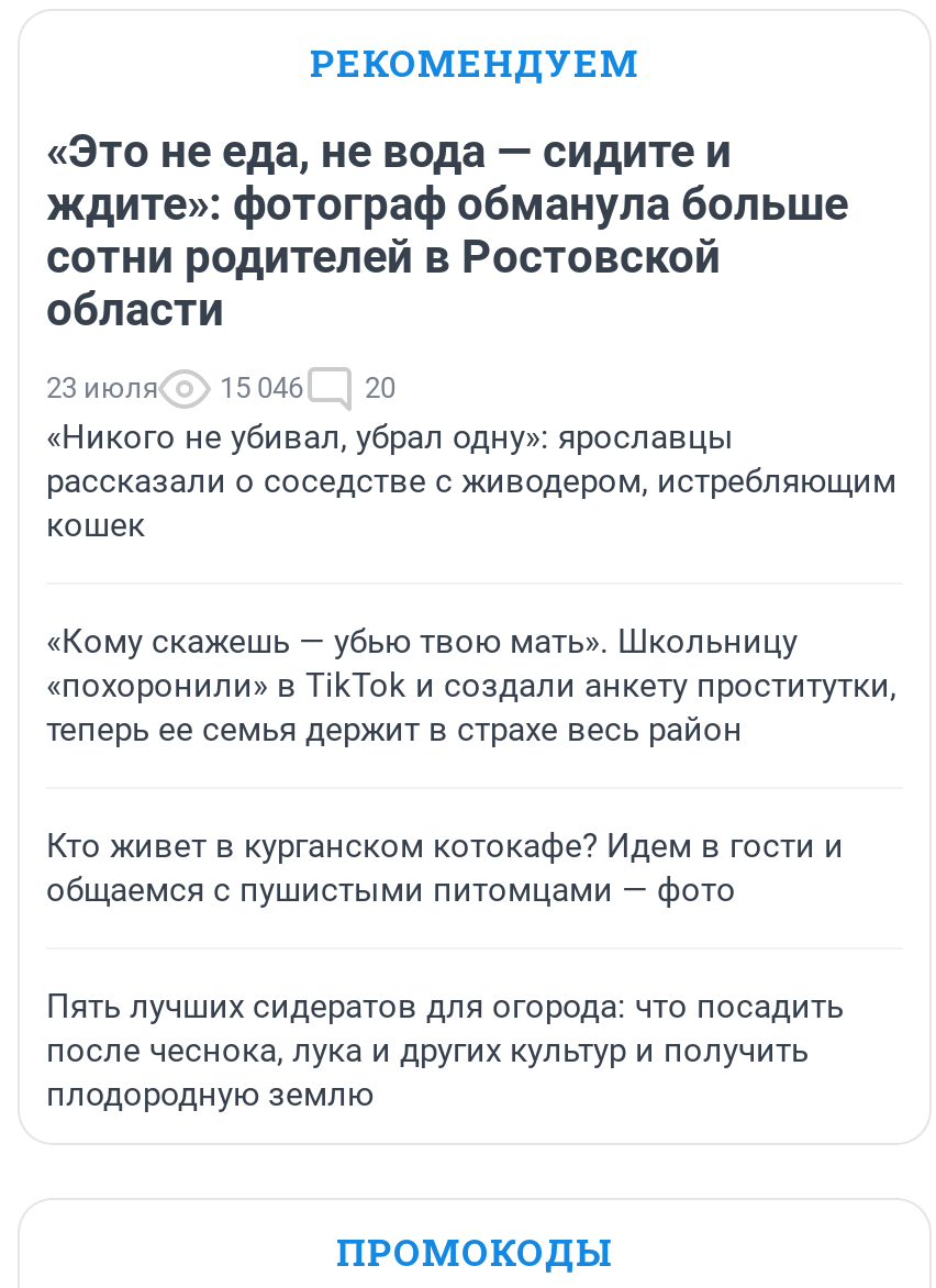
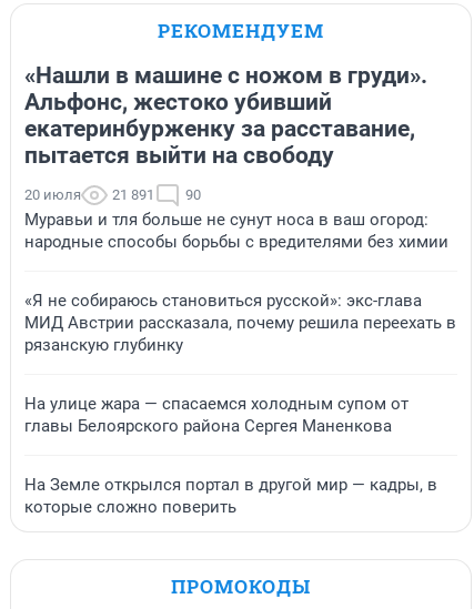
- «Это не еда, не вода — сидите и
- ждите»: фотограф обманула больше
- сотни родителей в Ростовской
- области
+ «Нашли в машине с ножом в груди».
+ Альфонс, жестоко убивший
+ екатеринбурженку за расставание,
+ пытается выйти на свободу

- 23 июля
- 15 046
- 20
- «Никого не убивал, убрал одну»: ярославцы
- рассказали о соседстве с живодером, истребляющим
- кошек
+ 20 июля
+ 21 891
+ 90
+ Муравьи и тля больше не сунут носа в ваш огород:
+ народные способы борьбы с вредителями без химии

- «Кому скажешь — убью твою мать». Школьницу
- «похоронили» в TikTok и создали анкету проститутки,
- теперь ее семья держит в страхе весь район
+ «Я не собираюсь становиться русской»: экс-глава
+ МИД Австрии рассказала, почему решила переехать в
+ рязанскую глубинку

- Кто живет в курганском котокафе? Идем в гости и
- общаемся с пушистыми питомцами — фото
+ На улице жара — спасаемся холодным супом от
+ главы Белоярского района Сергея Маненкова

- Пять лучших сидератов для огорода: что посадить
- после чеснока, лука и других культур и получить
- плодородную землю
+ На Земле открылся портал в другой мир — кадры, в
+ которые сложно поверить
